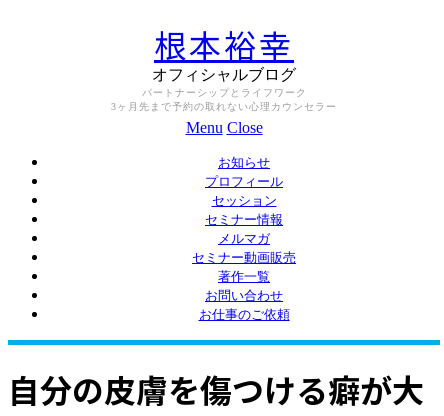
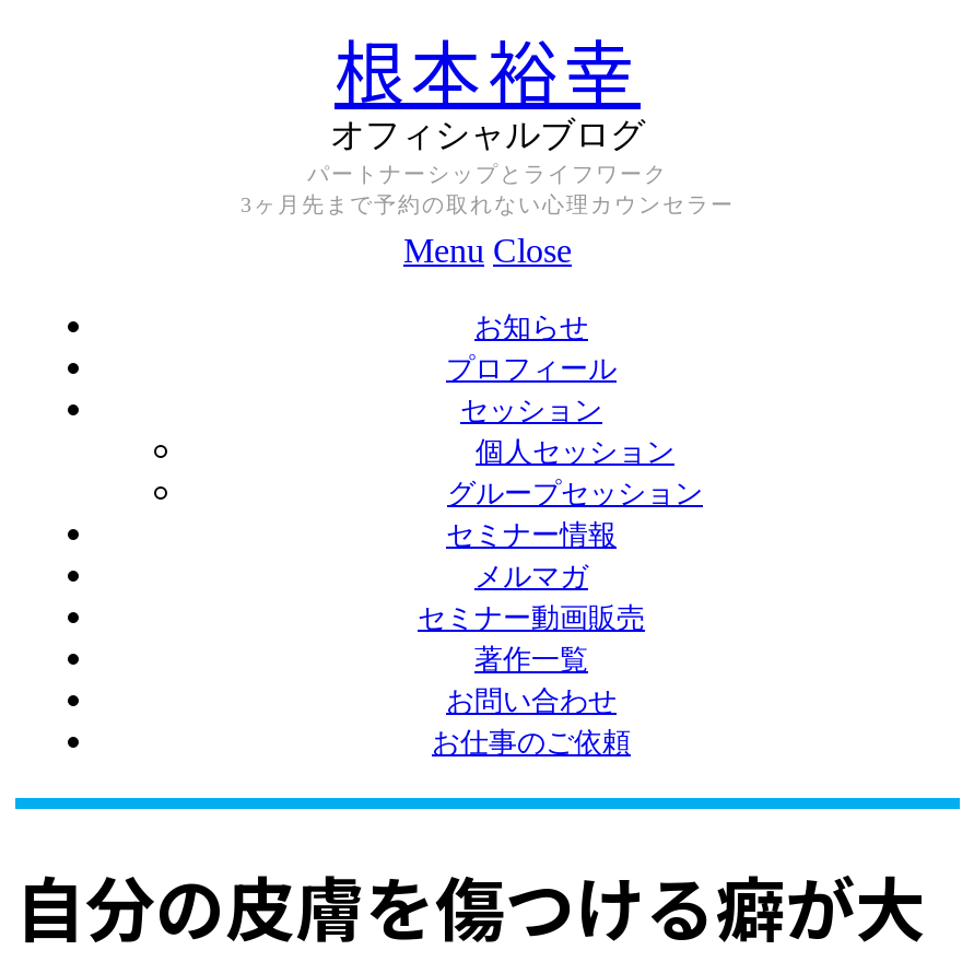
+ 個人セッション
+ グループセッション
